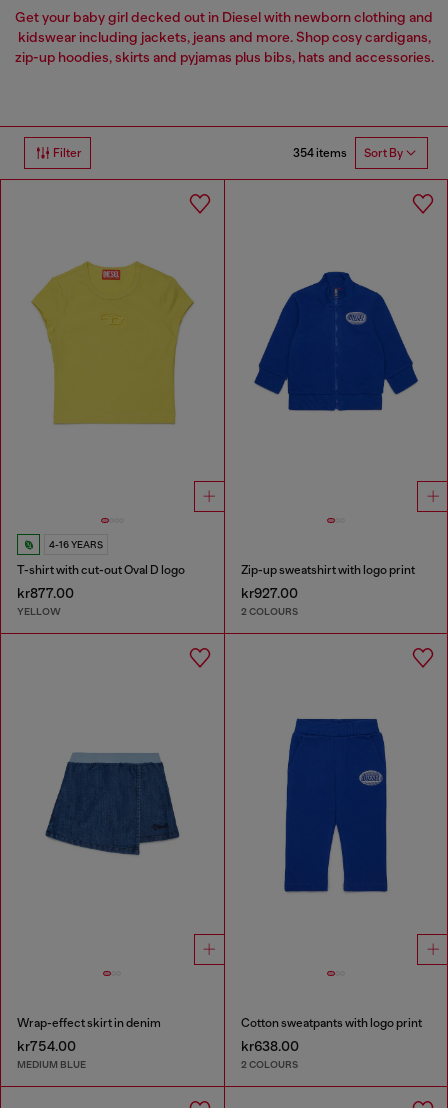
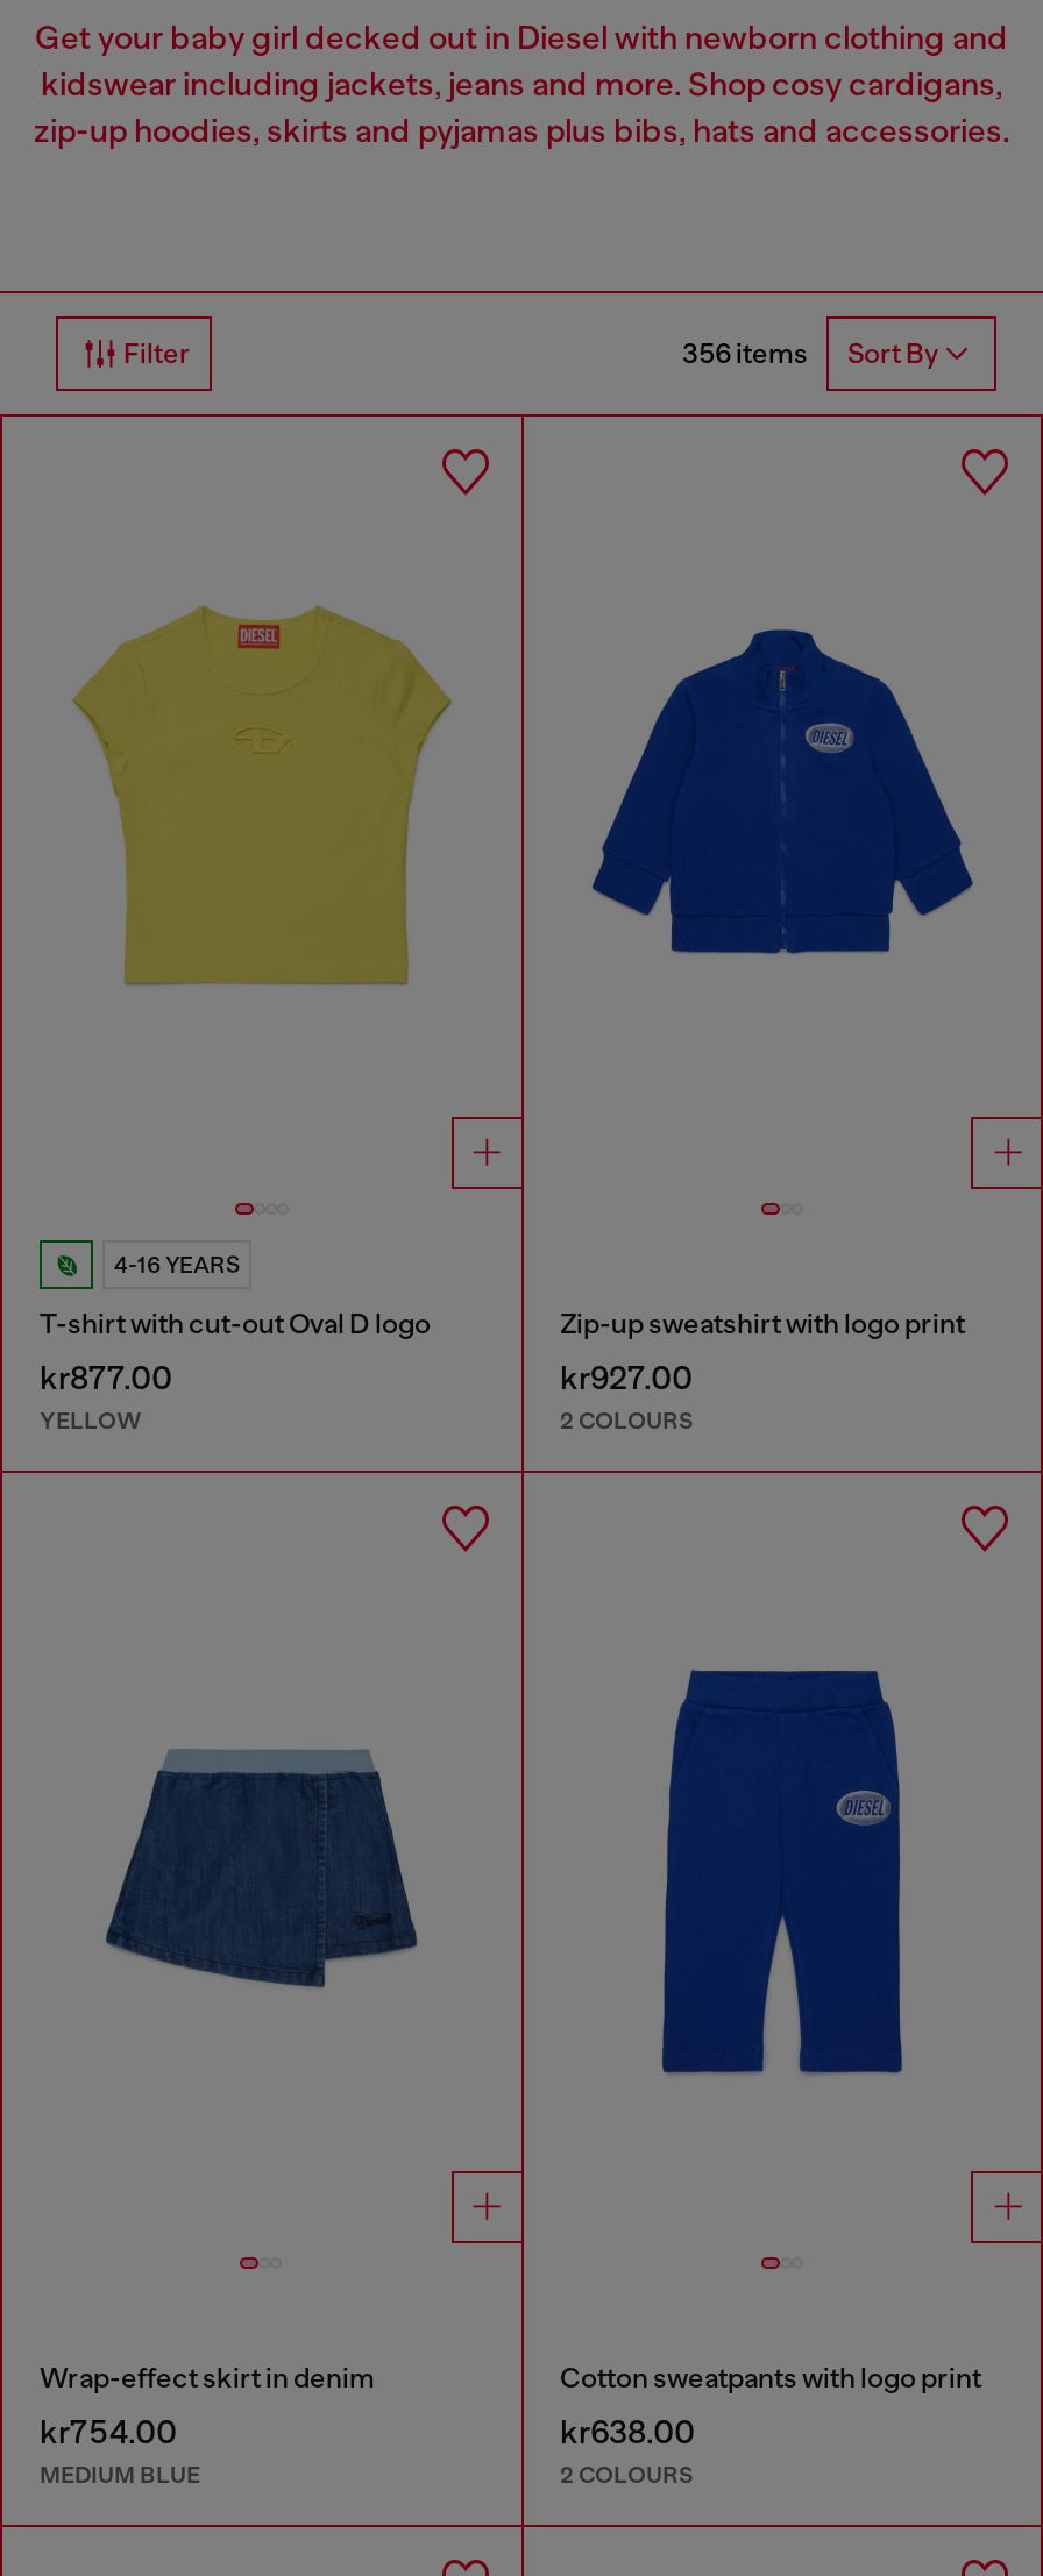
- 354 items Sort By
+ 356 items Sort By
